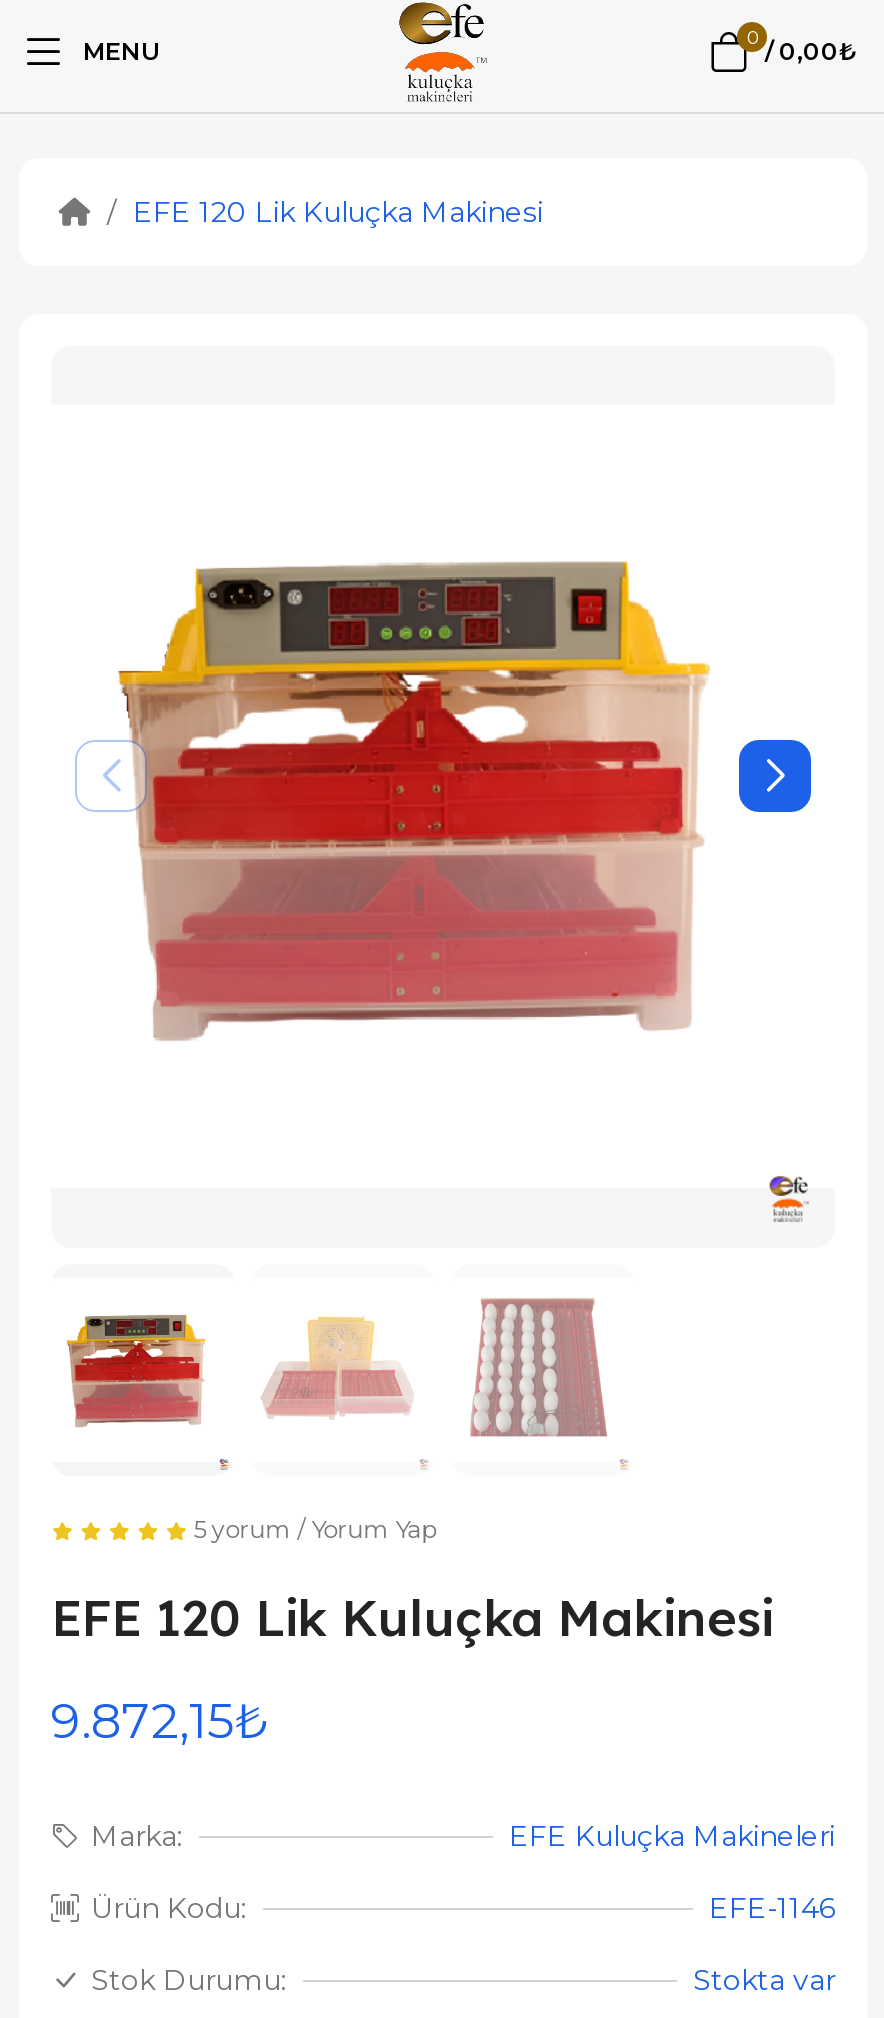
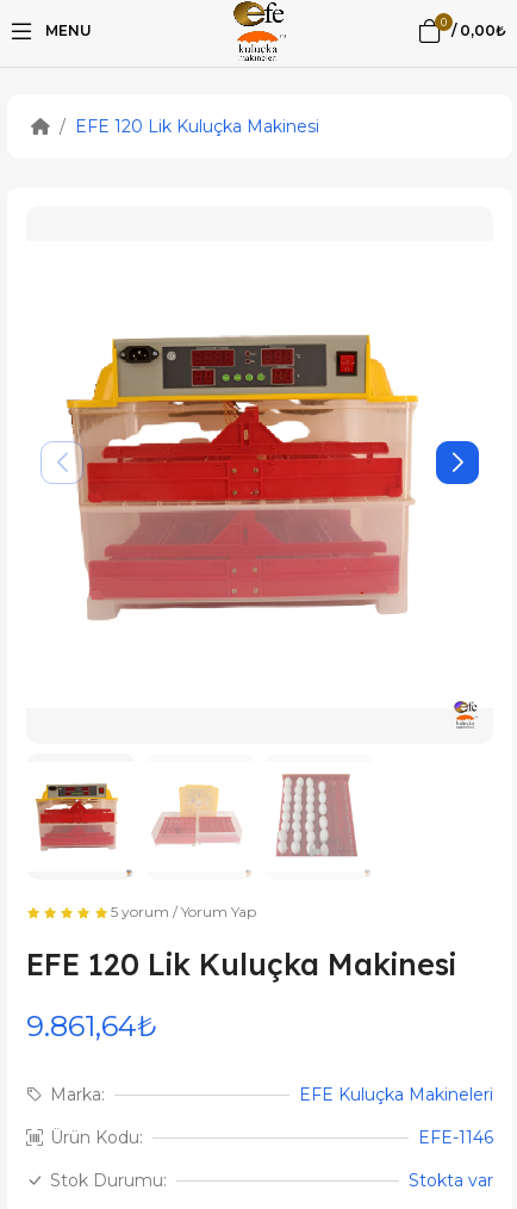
- 9.872,15₺
+ 9.861,64₺
